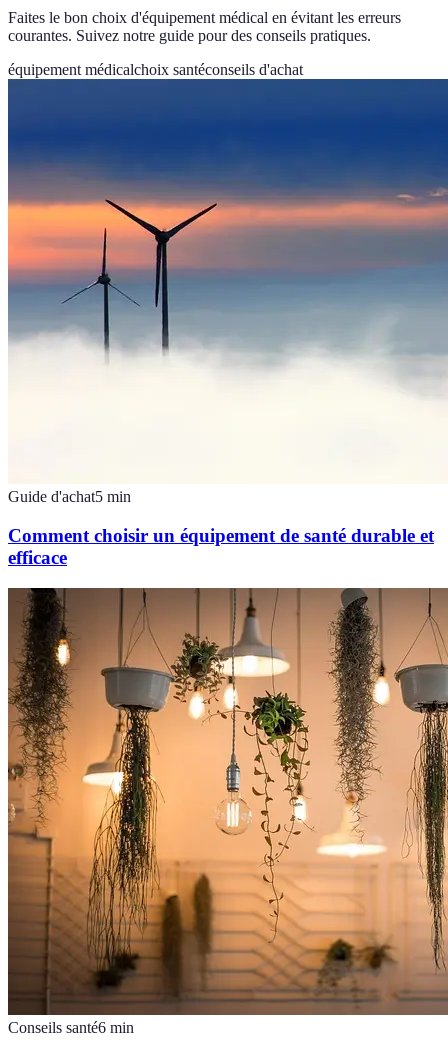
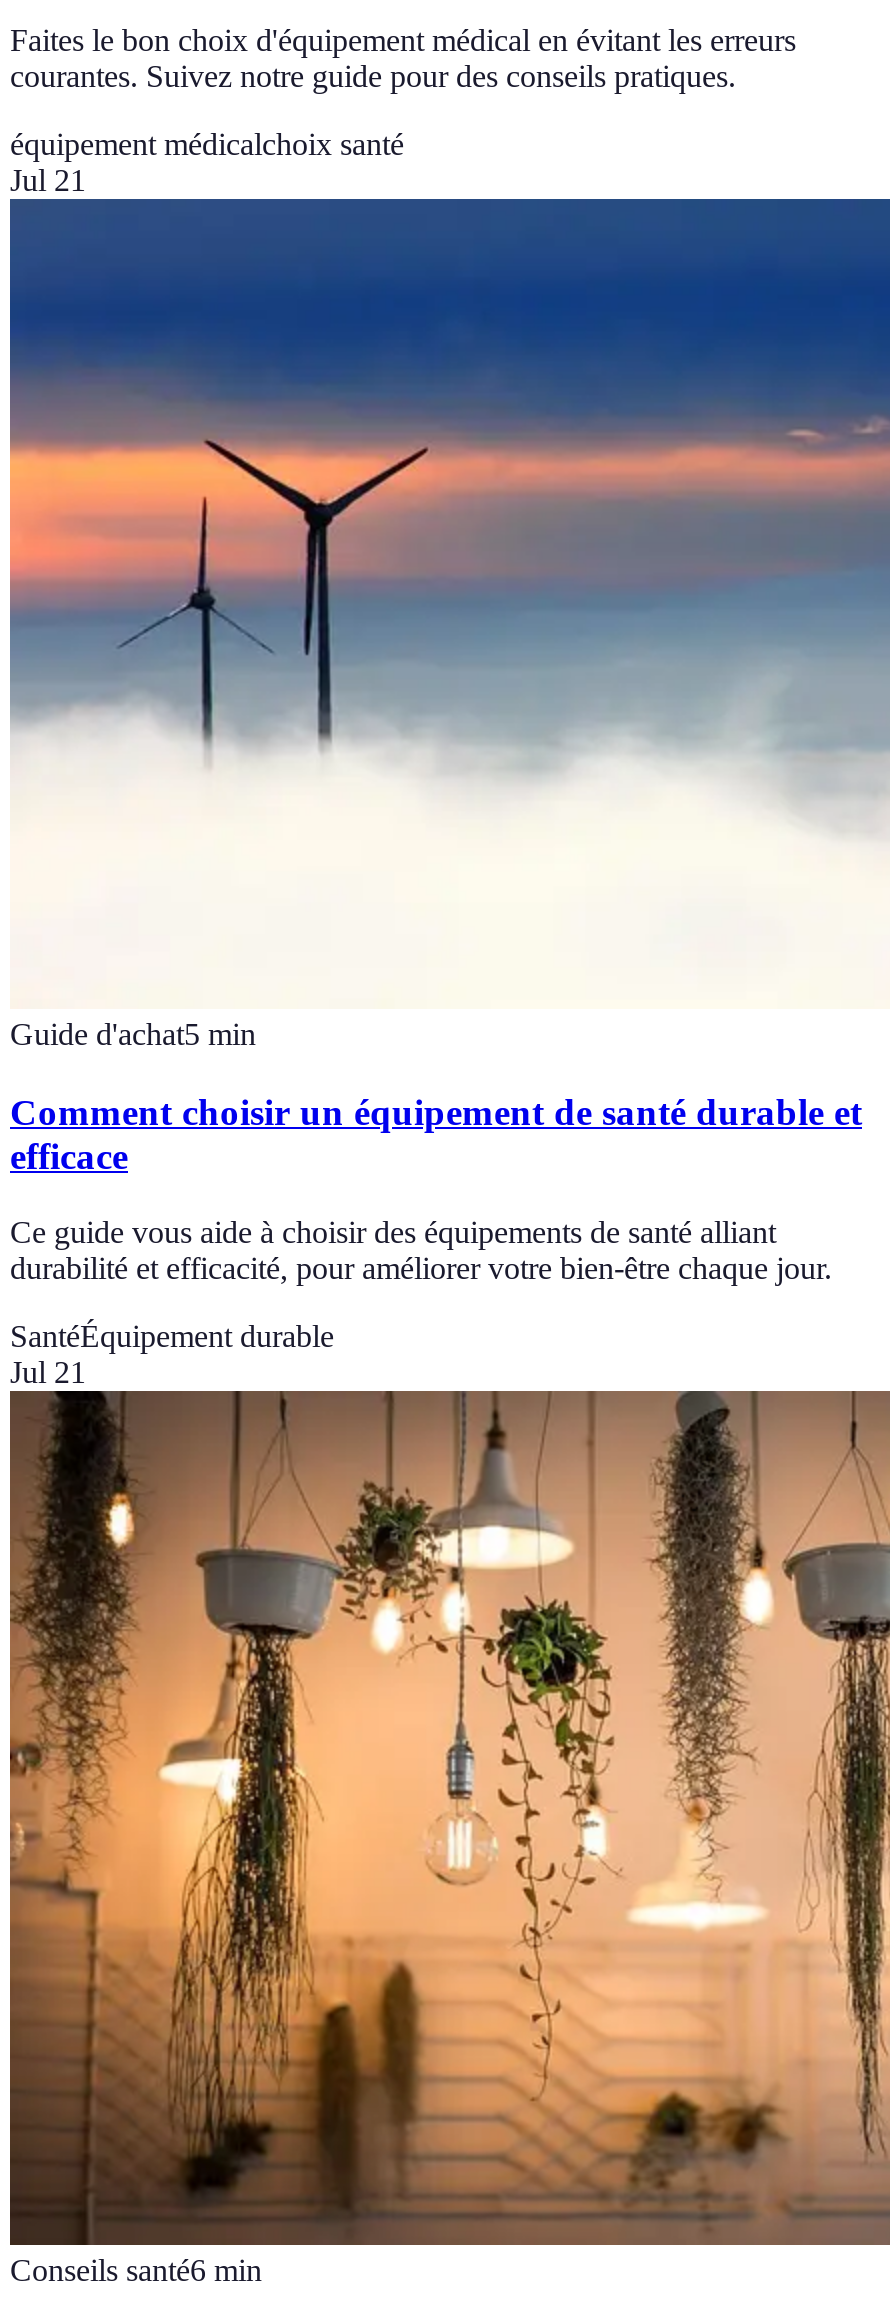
- équipement médicalchoix santéconseils d'achat
+ équipement médicalchoix santé
+ Jul 21

+ Ce guide vous aide à choisir des équipements de santé alliant
+ durabilité et efficacité, pour améliorer votre bien-être chaque jour.
+ SantéÉquipement durable
+ Jul 21
